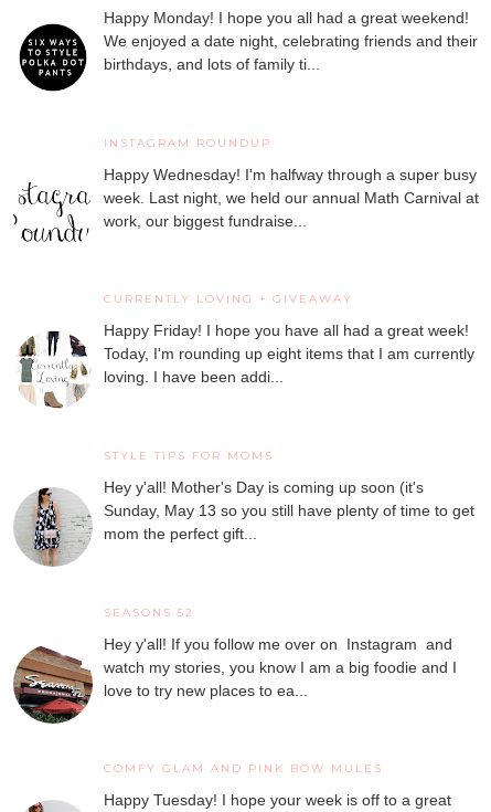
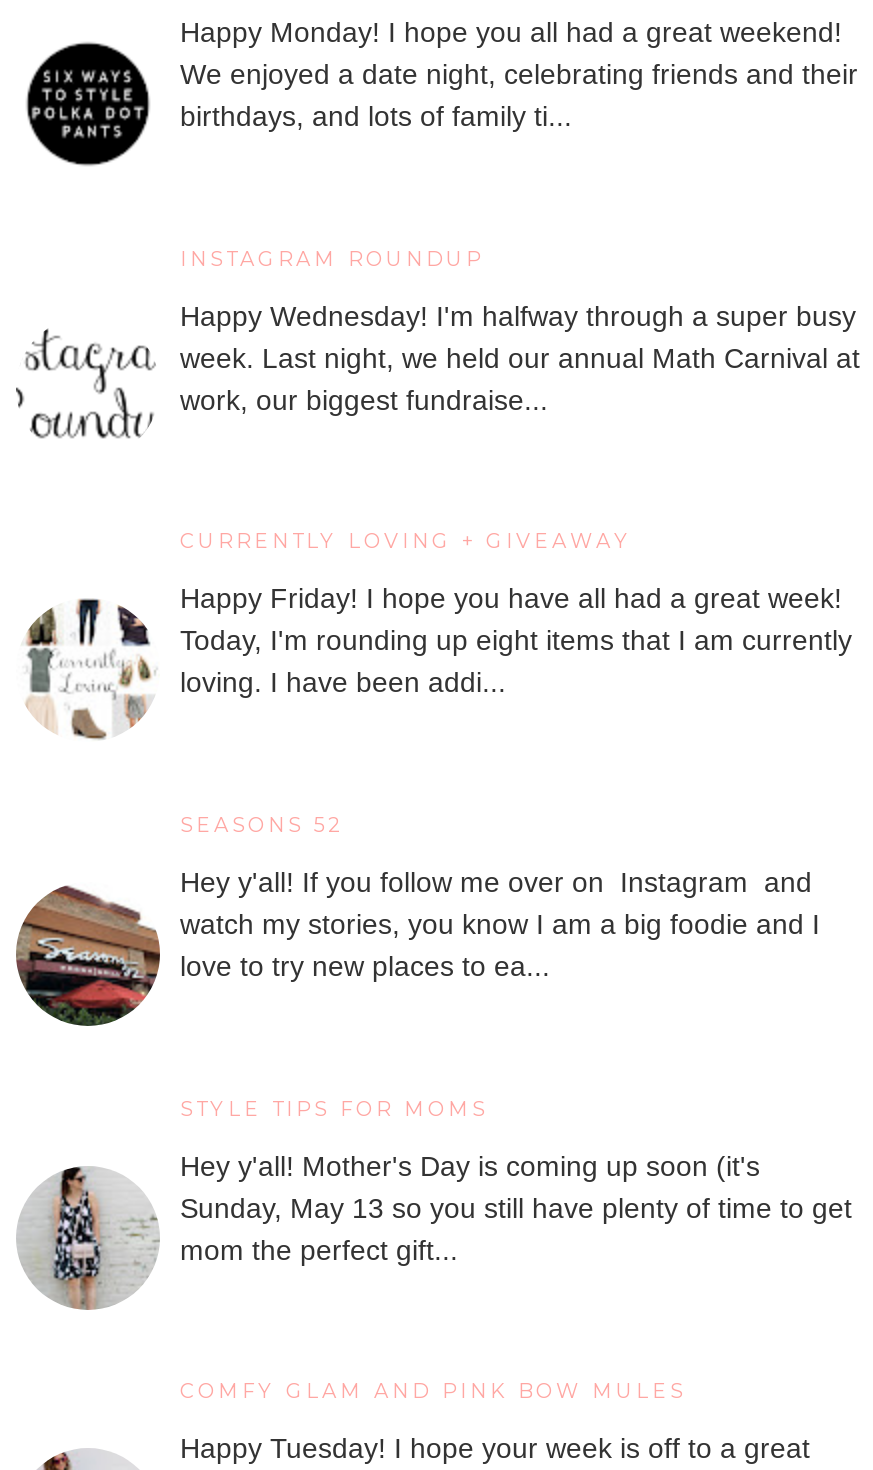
moved down: [image] | STYLE TIPS FOR MOMS | Hey y'all! Mother's Day is coming up soon (it's | Sunday, May 13 so you still have plenty of time to get | mom the perfect gift...

moved up: [image] | SEASONS 52 | Hey y'all! If you follow me over on Instagram and | watch my stories, you know I am a big foodie and I | love to try new places to ea...
